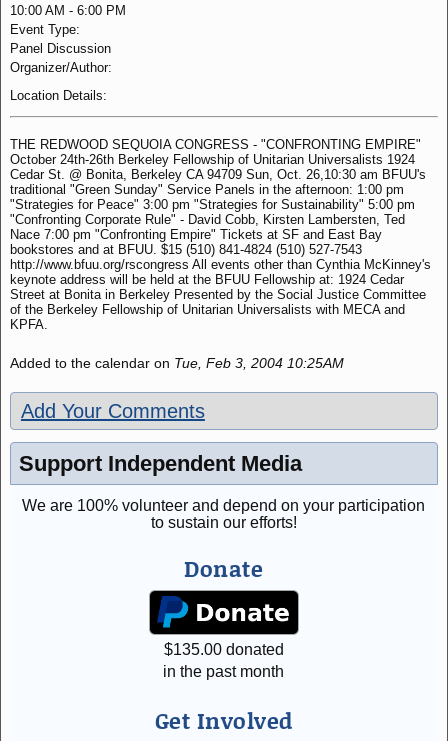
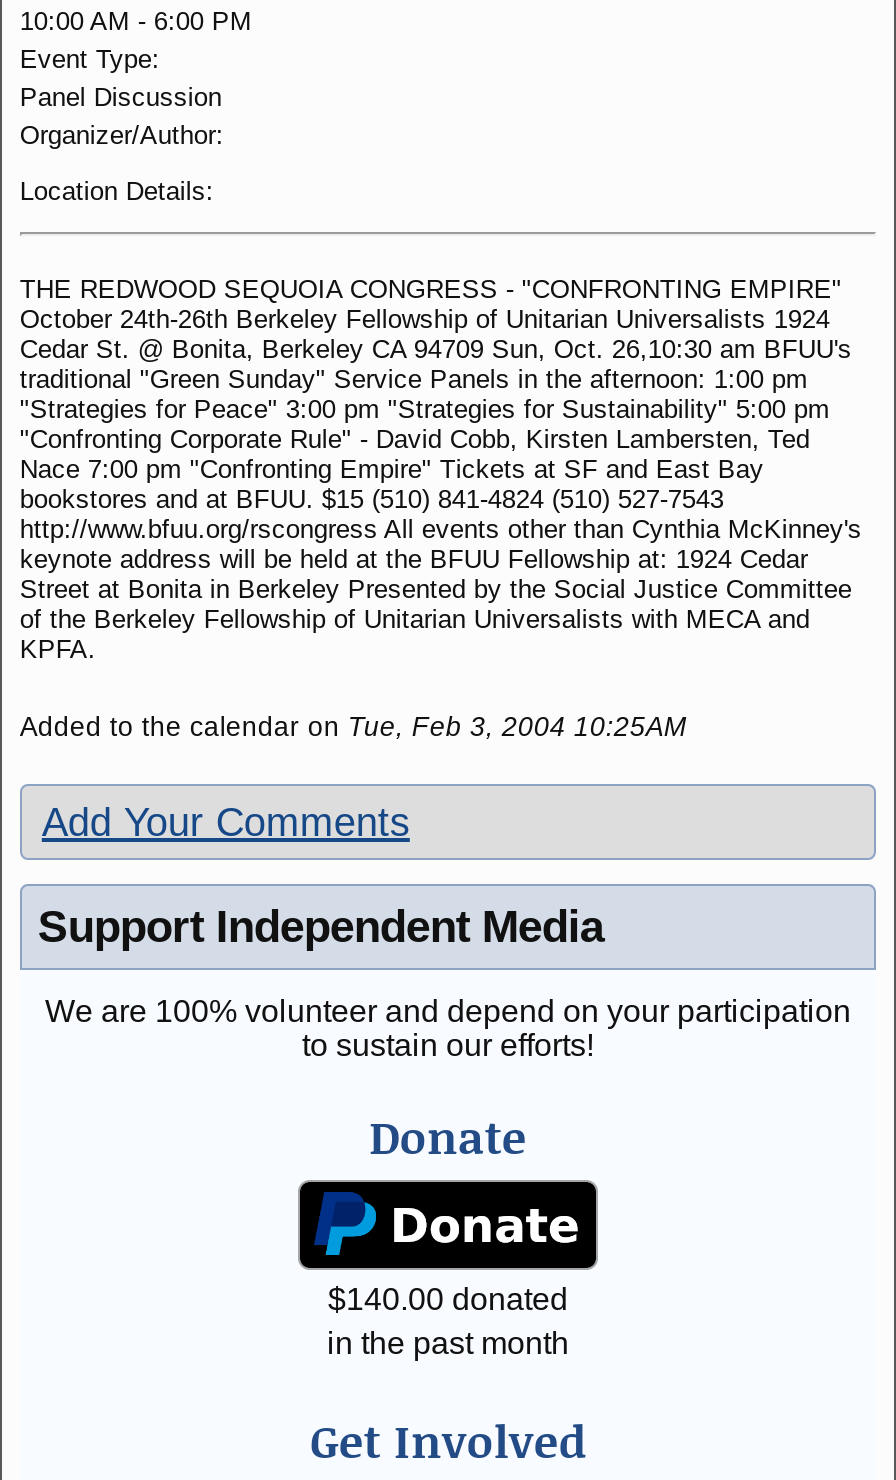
- $135.00 donated
+ $140.00 donated
